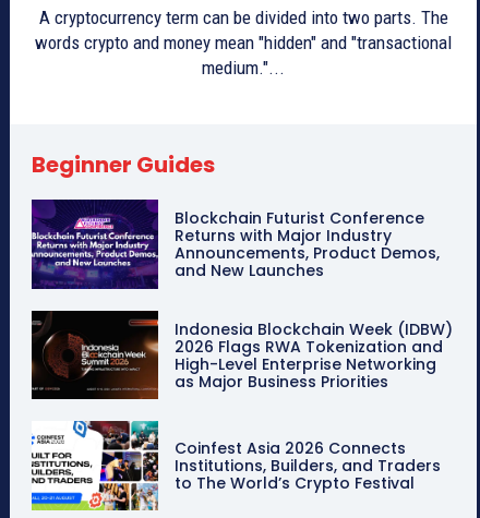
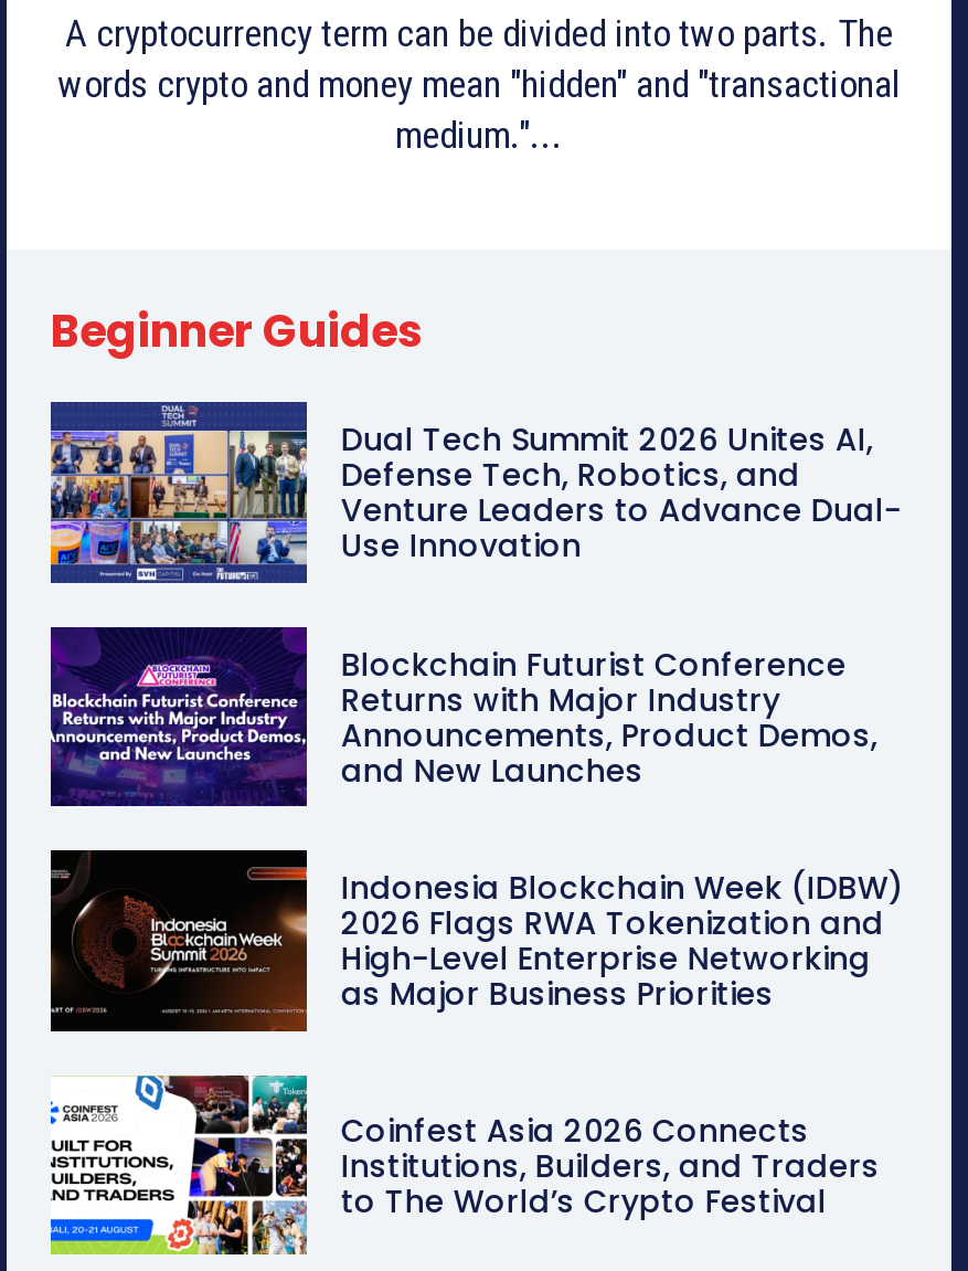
+ [image]
+ Dual Tech Summit 2026 Unites AI,
+ Defense Tech, Robotics, and
+ Venture Leaders to Advance Dual-
+ Use Innovation
